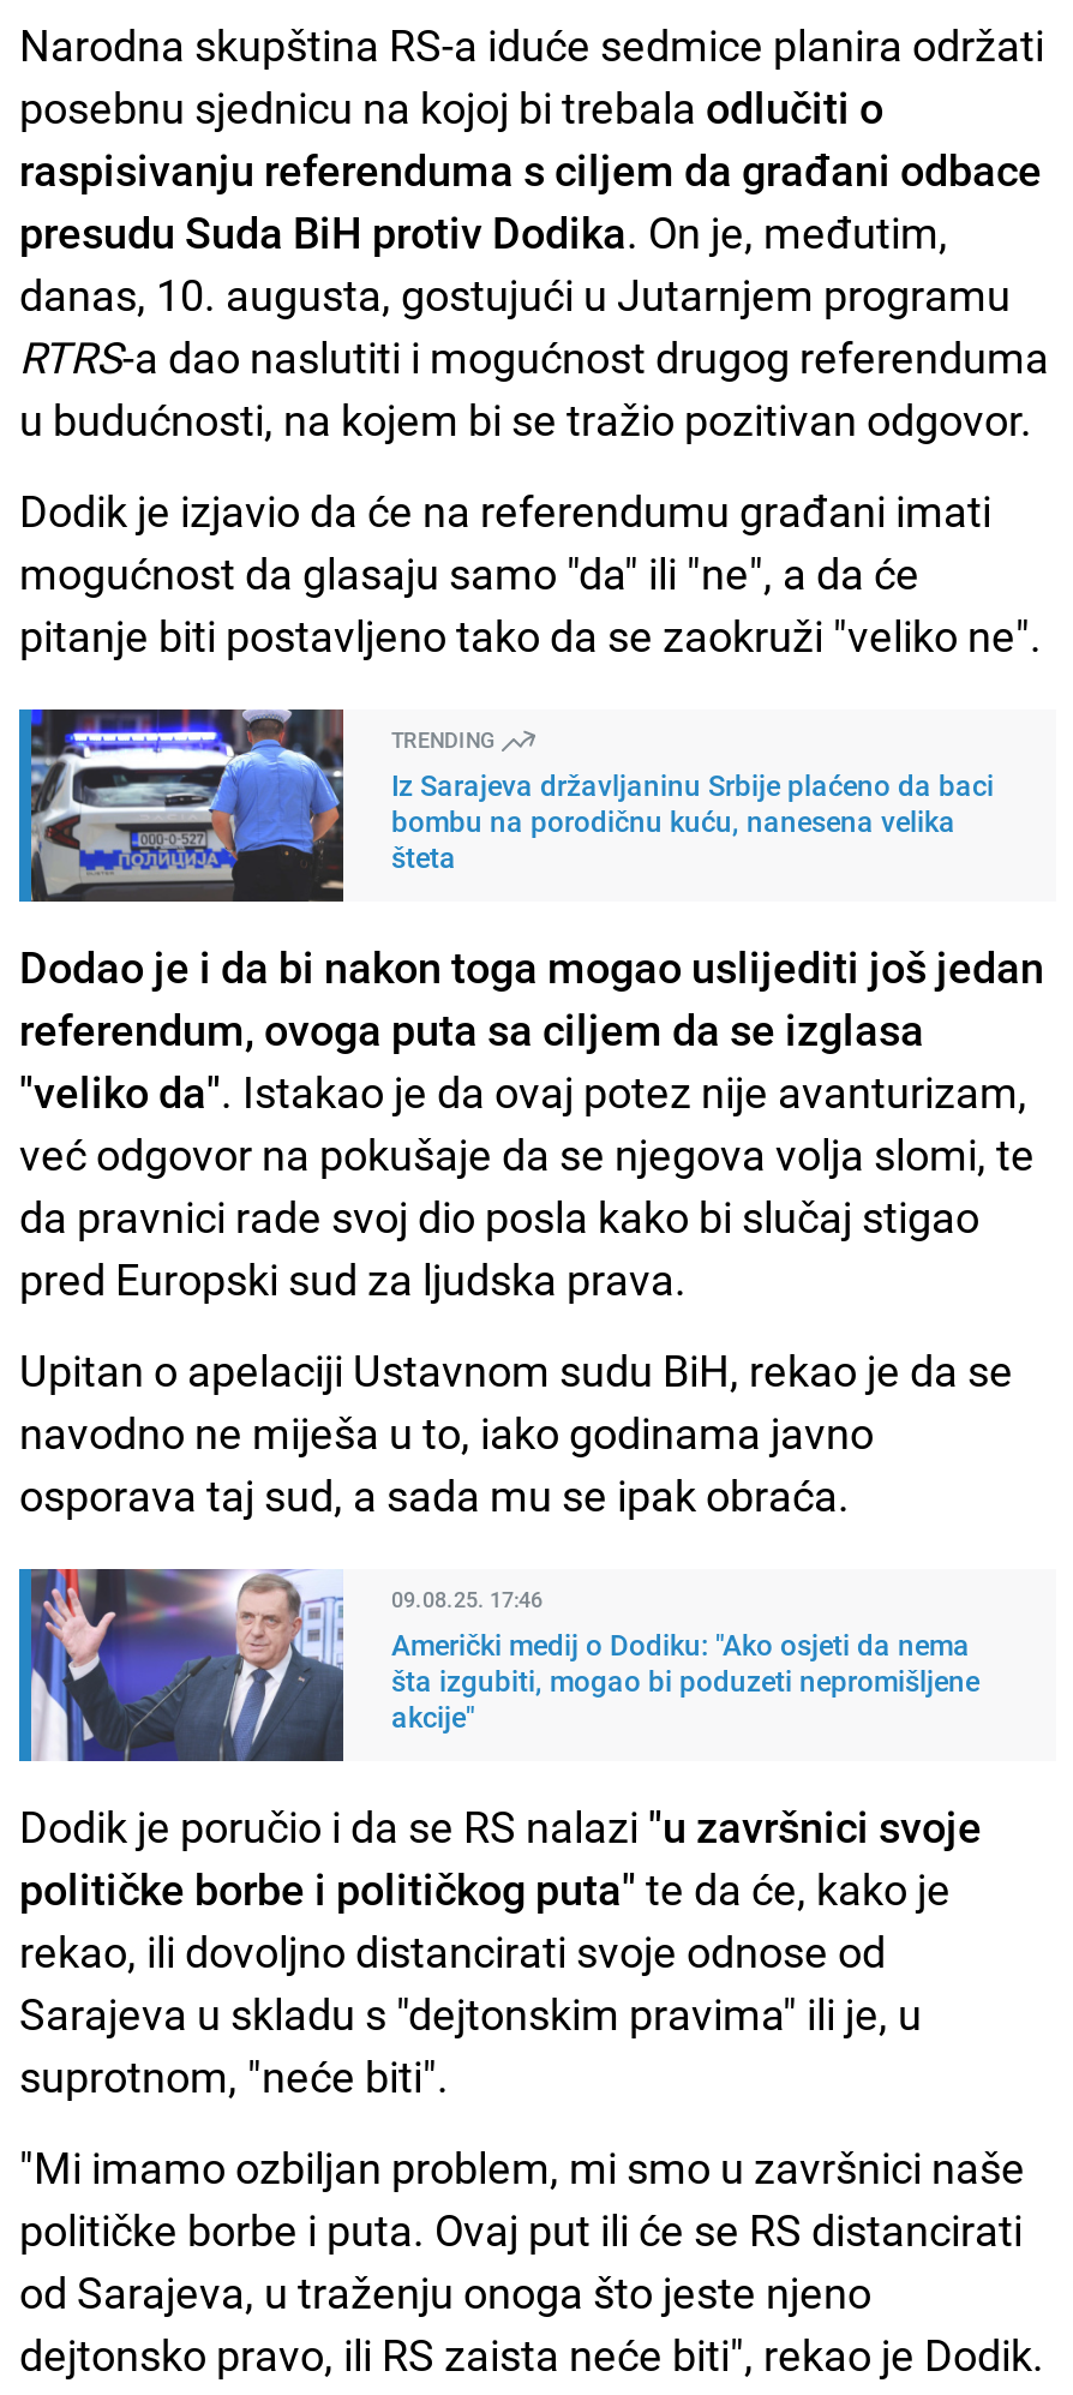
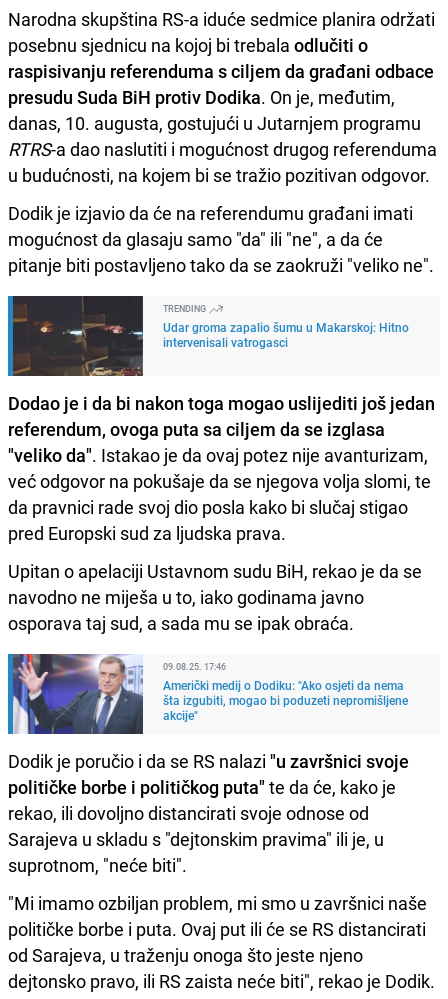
- [image]
- Iz Sarajeva državljaninu Srbije plaćeno da baci
- bombu na porodičnu kuću, nanesena velika
- šteta
+ [image]
+ Udar groma zapalio šumu u Makarskoj: Hitno
+ intervenisali vatrogasci
